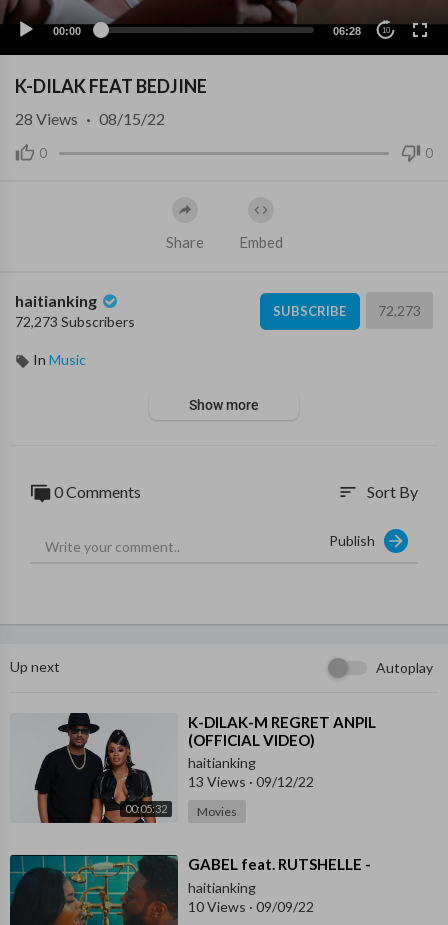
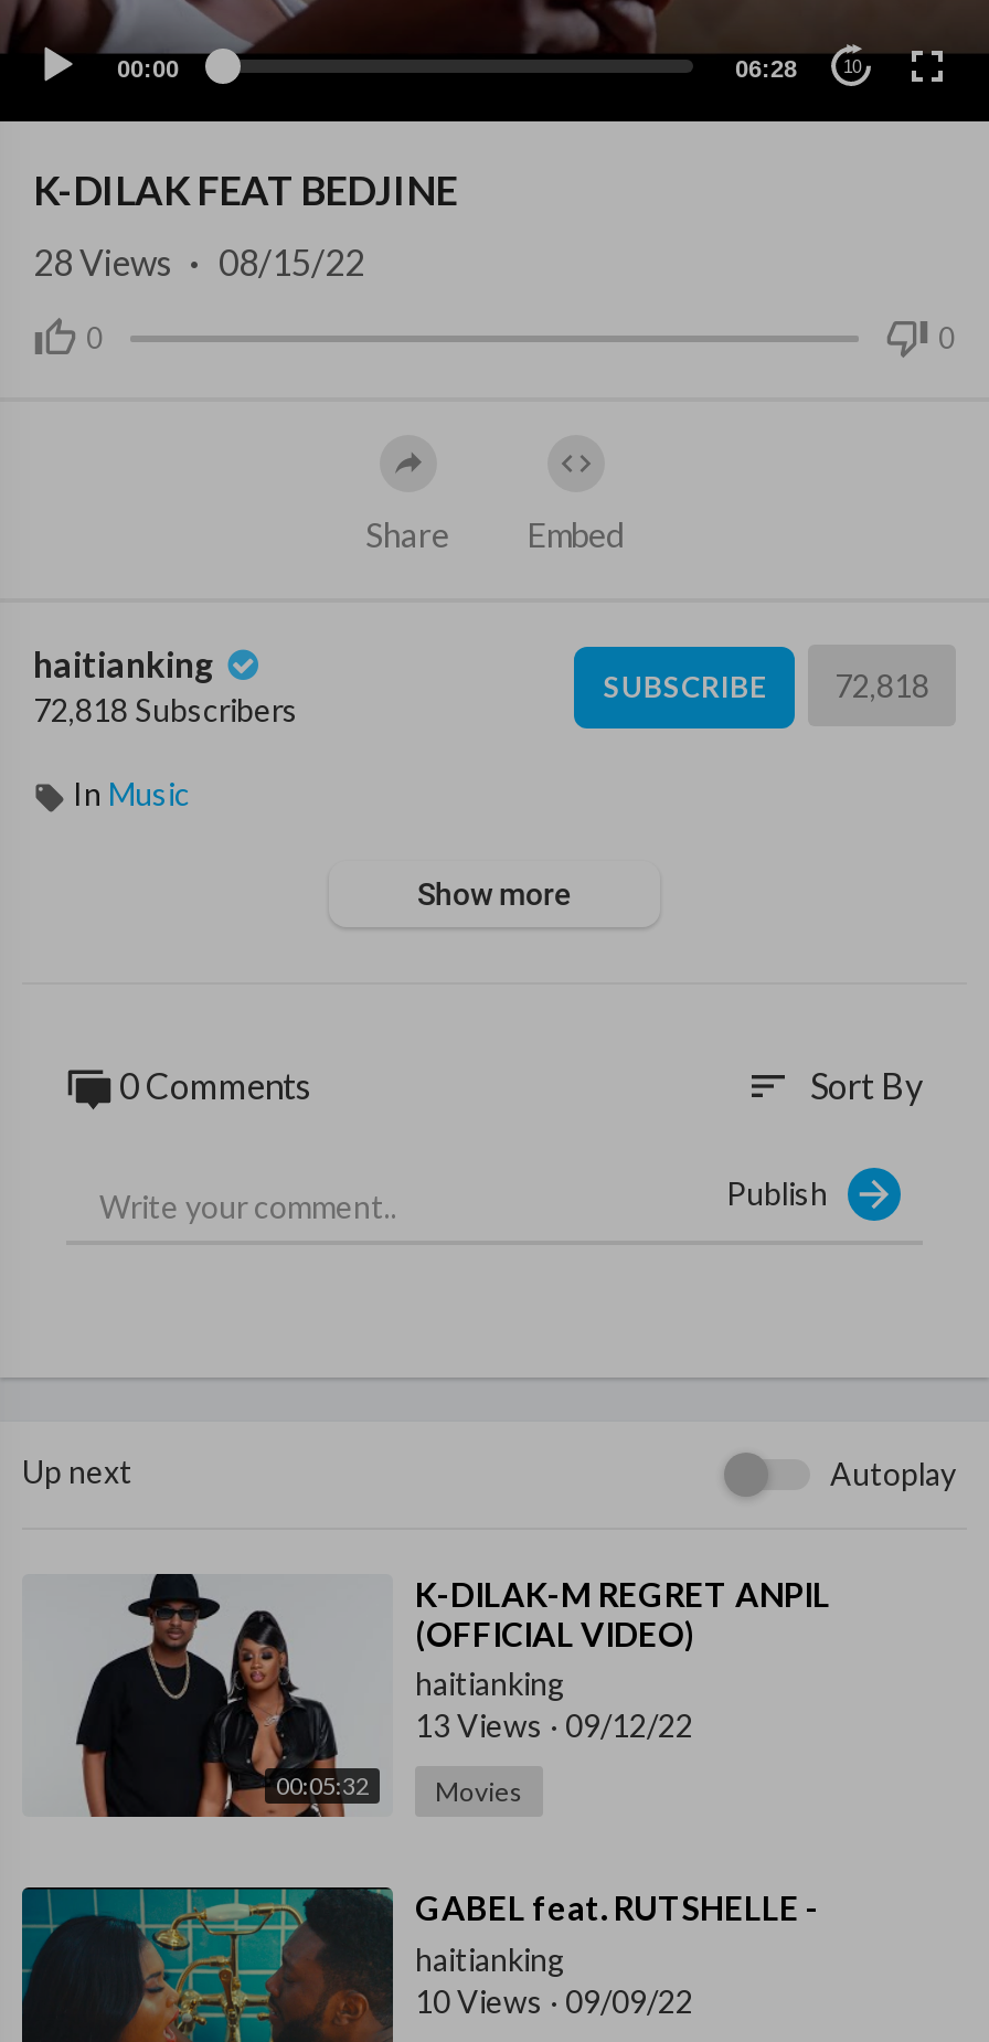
- SUBSCRIBE 72,273
+ SUBSCRIBE 72,818

- 72,273 Subscribers
+ 72,818 Subscribers
